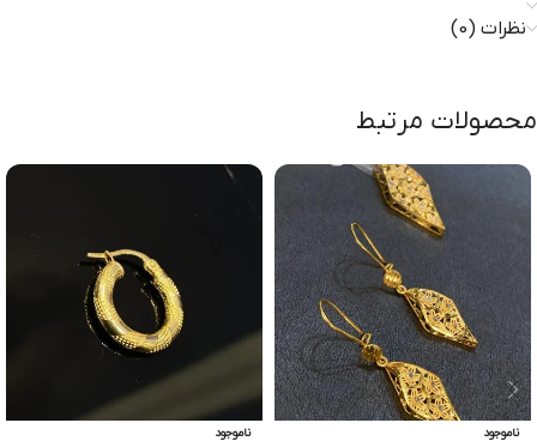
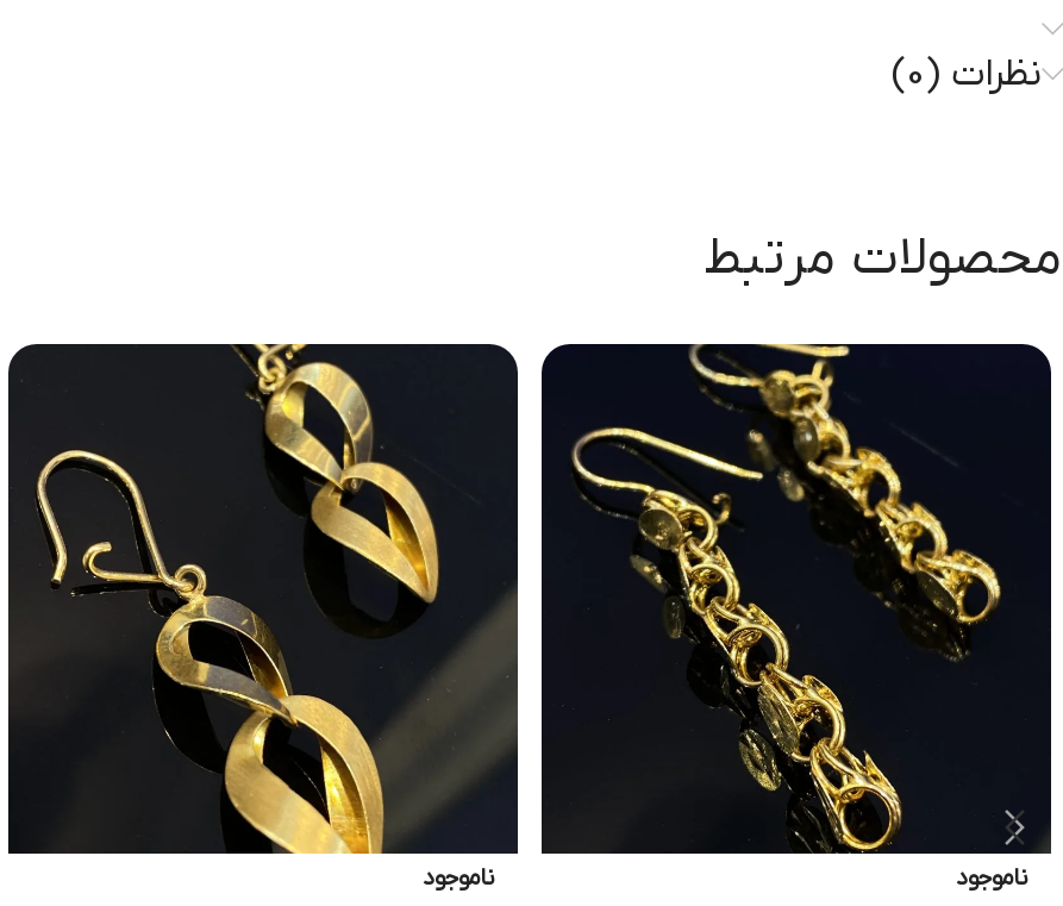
- [image]
+ [image]

- [image]
+ [image]
